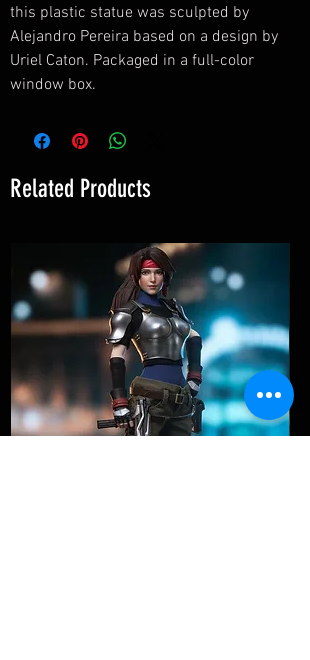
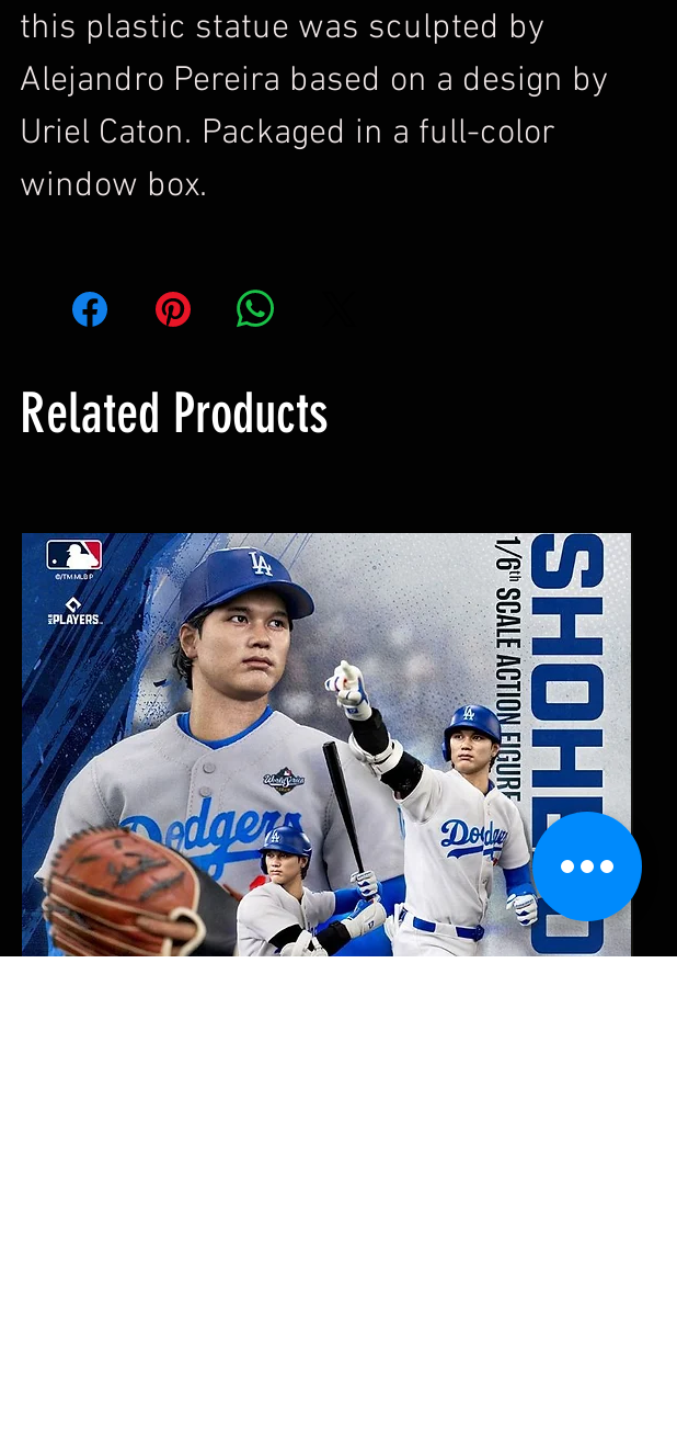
- [image]
+ [image]
